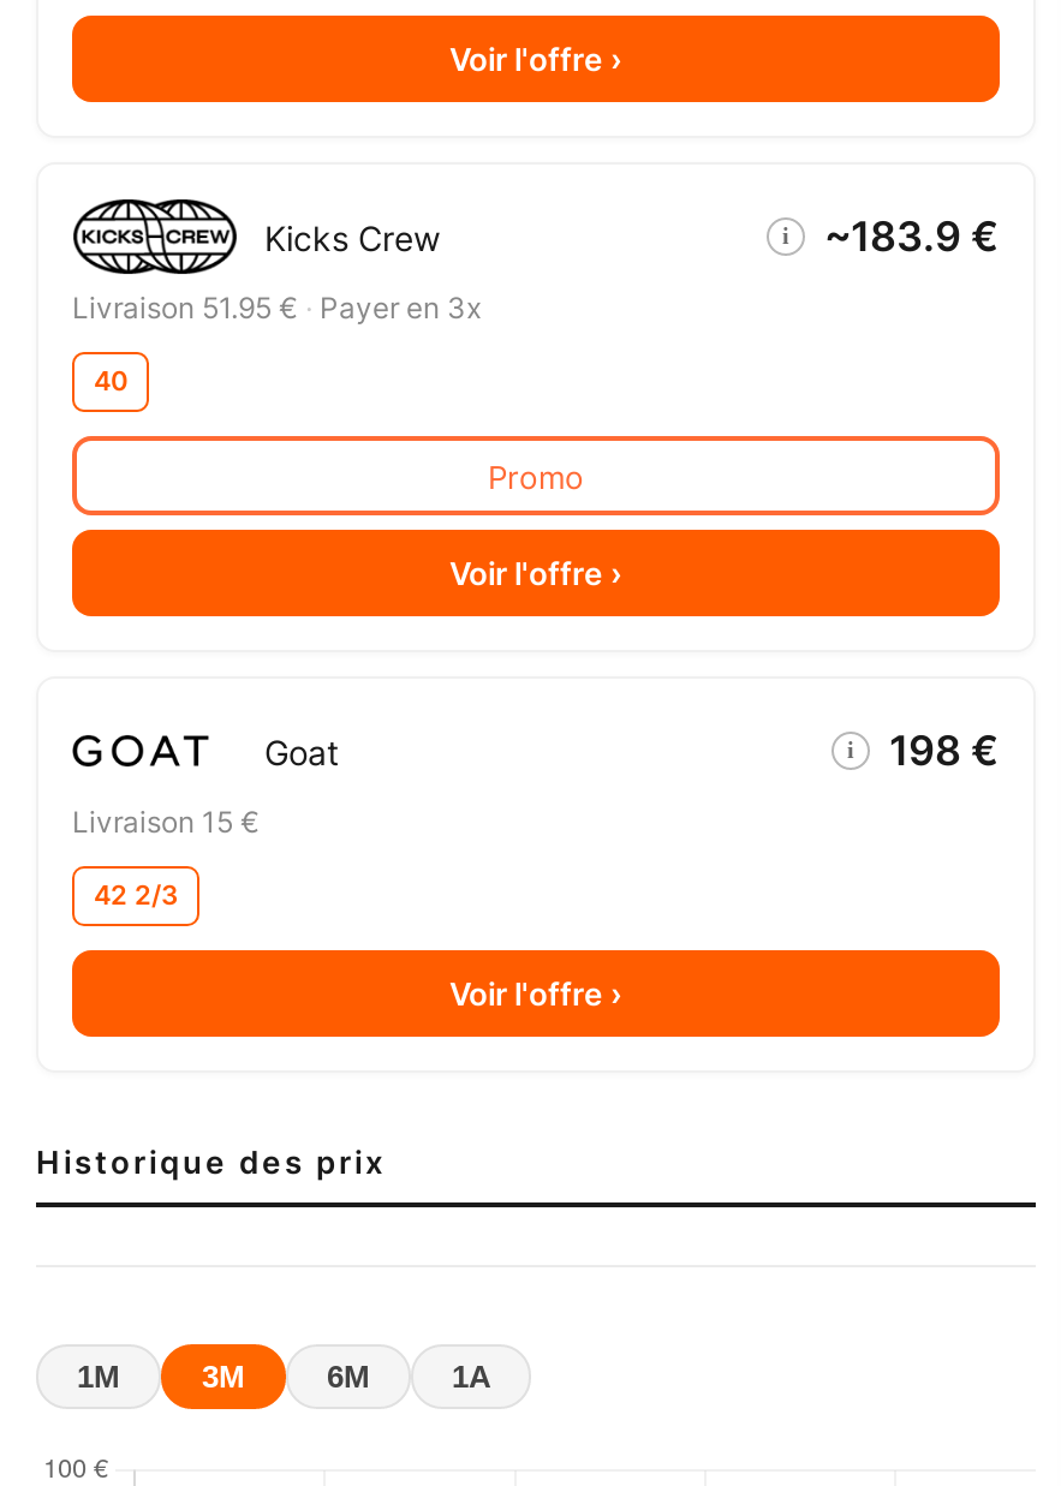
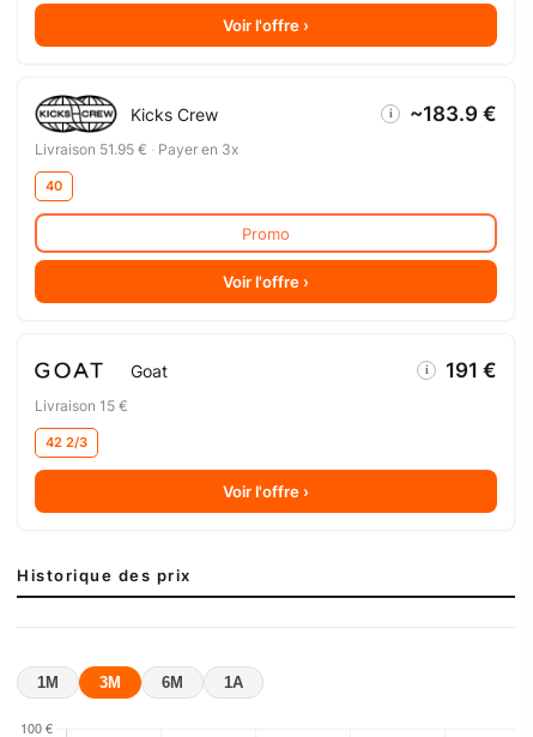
- 198 €
+ 191 €
